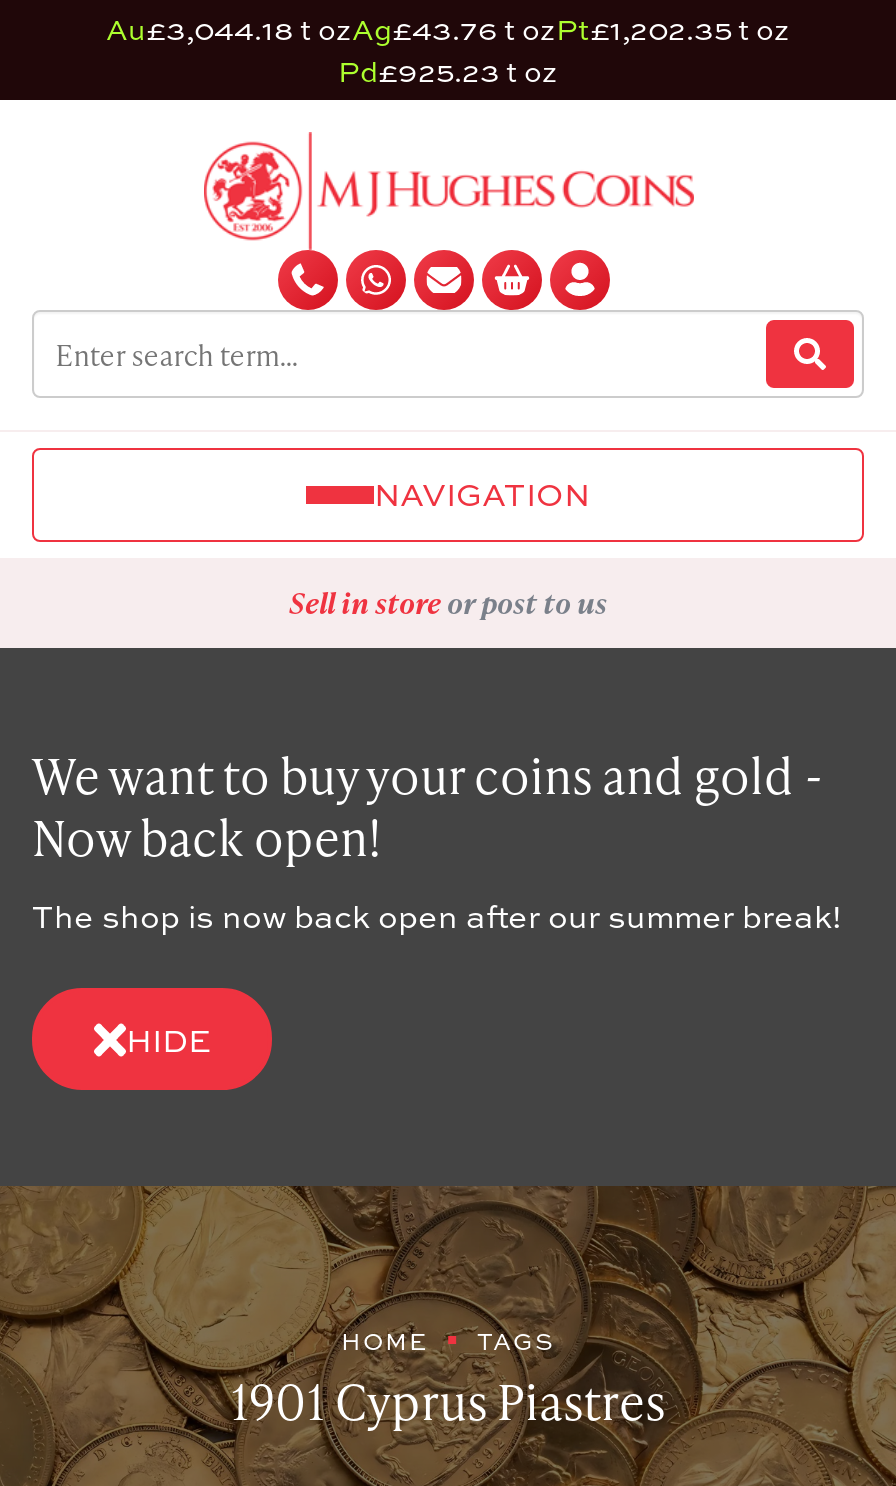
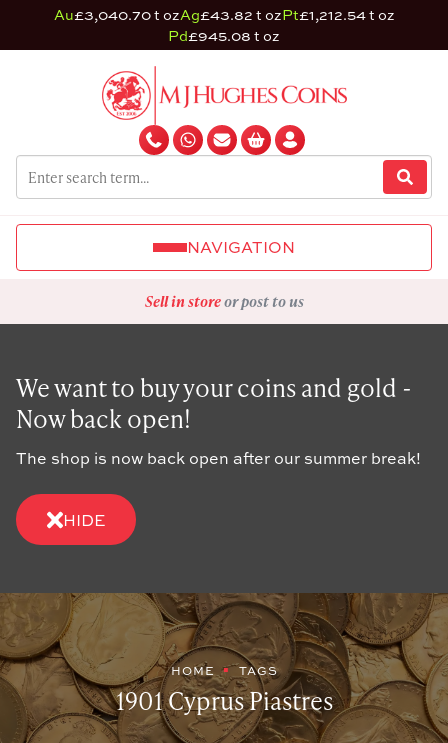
- Au£3,044.18 t ozAg£43.76 t ozPt£1,202.35 t oz
+ Au£3,040.70 t ozAg£43.82 t ozPt£1,212.54 t oz

- Pd£925.23 t oz
+ Pd£945.08 t oz
